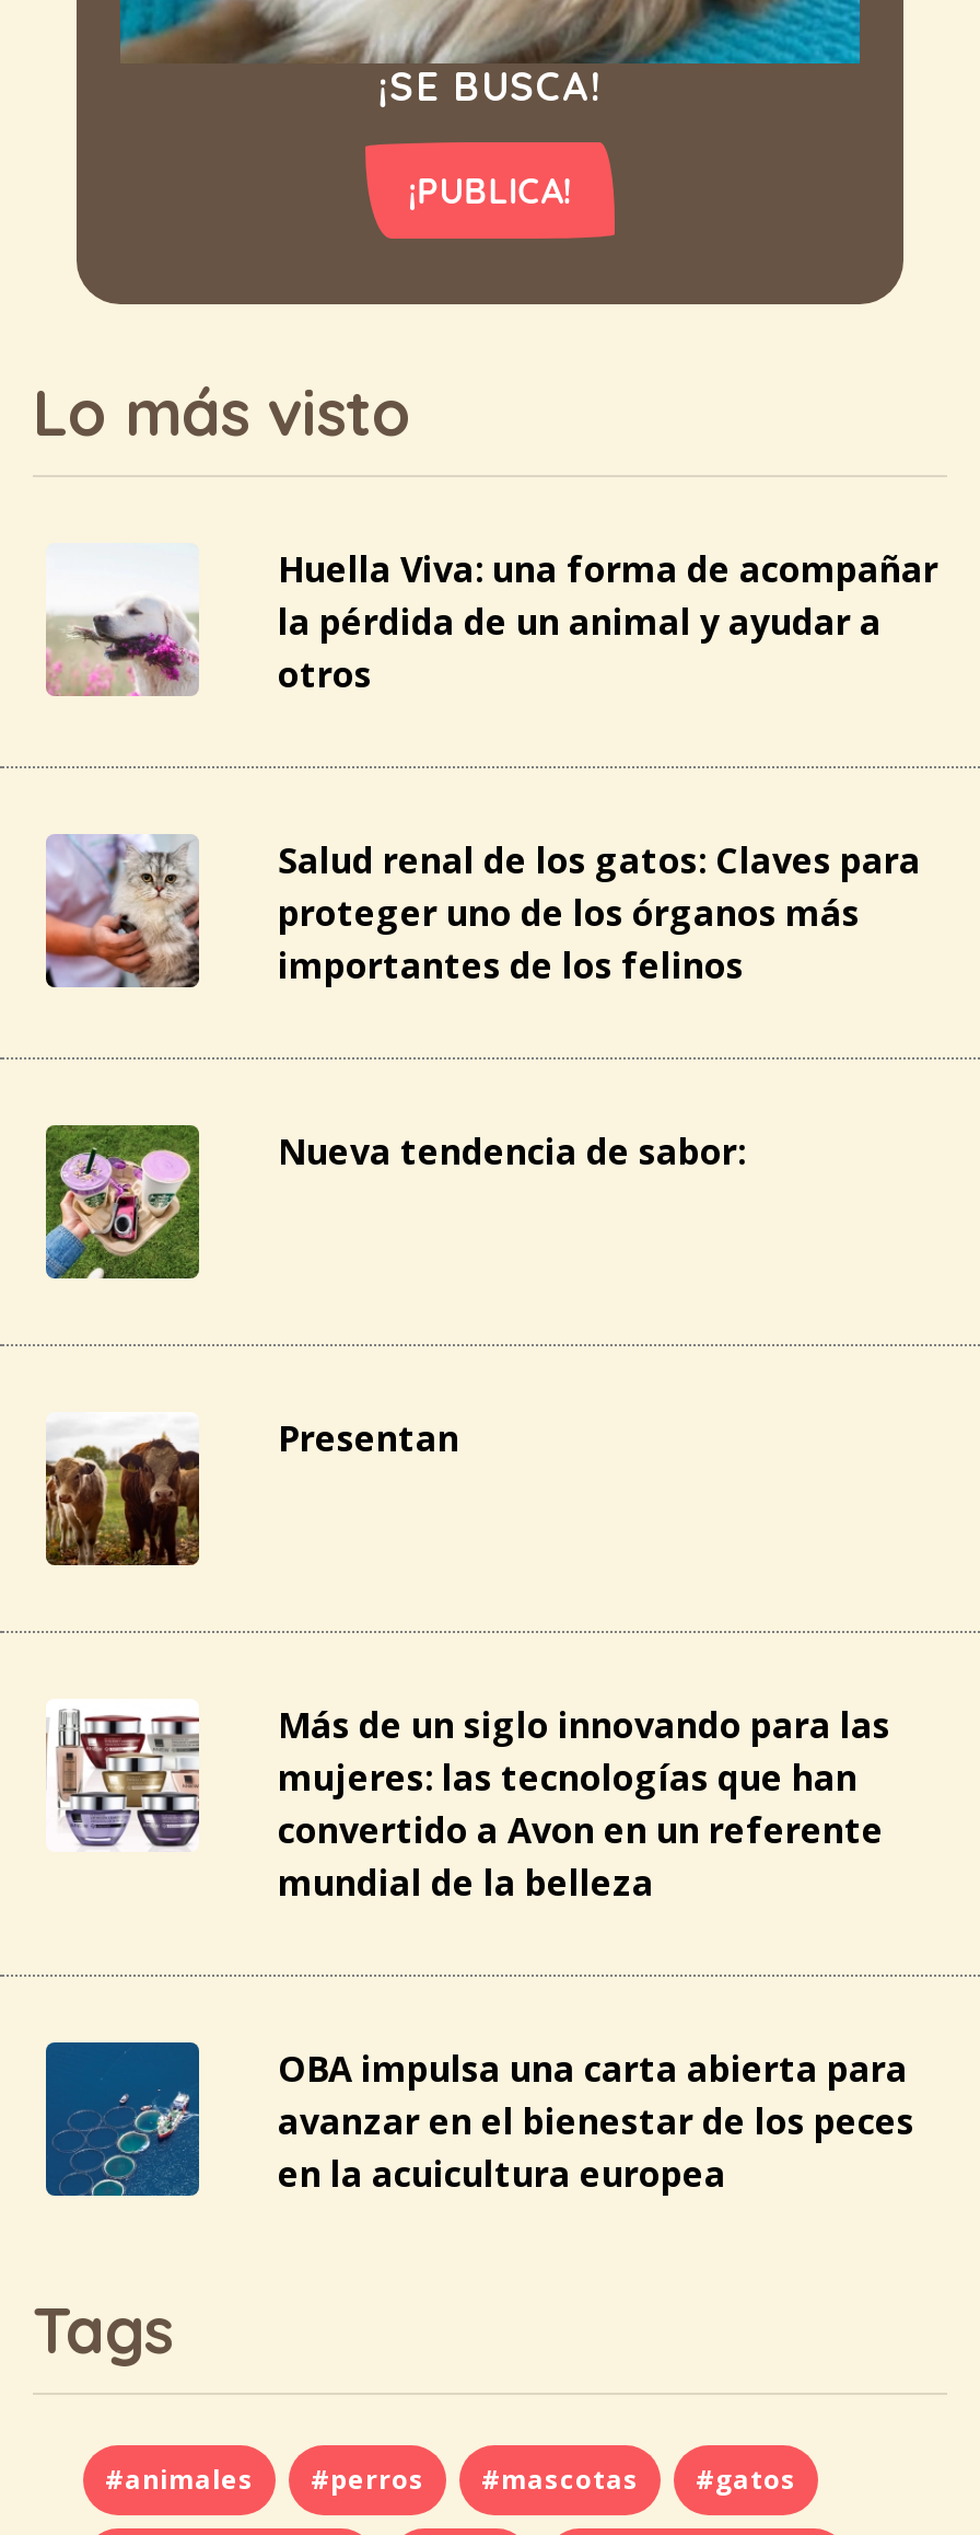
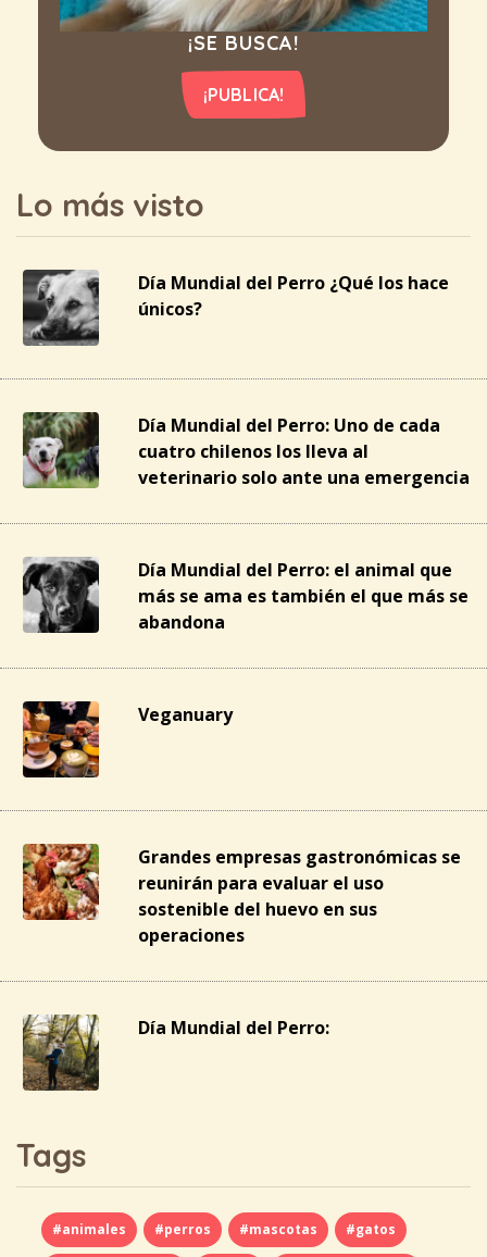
- [image]
- Huella Viva: una forma de acompañar
- la pérdida de un animal y ayudar a
- otros
+ [image]
+ Día Mundial del Perro ¿Qué los hace
+ únicos?

- [image]
- Salud renal de los gatos: Claves para
- proteger uno de los órganos más
- importantes de los felinos
+ [image]
+ Día Mundial del Perro: Uno de cada
+ cuatro chilenos los lleva al
+ veterinario solo ante una emergencia

- [image]
- Nueva tendencia de sabor:
+ [image]
+ Día Mundial del Perro: el animal que
+ más se ama es también el que más se
+ abandona

- [image]
- Presentan
+ [image]
+ Veganuary

- [image]
- Más de un siglo innovando para las
- mujeres: las tecnologías que han
- convertido a Avon en un referente
- mundial de la belleza
+ [image]
+ Grandes empresas gastronómicas se
+ reunirán para evaluar el uso
+ sostenible del huevo en sus
+ operaciones

- [image]
- OBA impulsa una carta abierta para
- avanzar en el bienestar de los peces
- en la acuicultura europea
+ [image]
+ Día Mundial del Perro:
